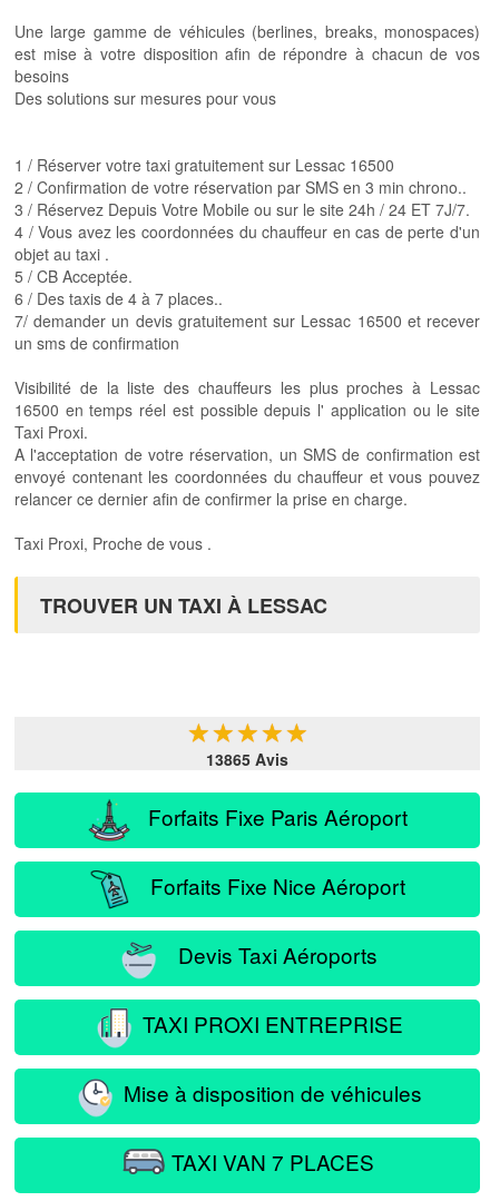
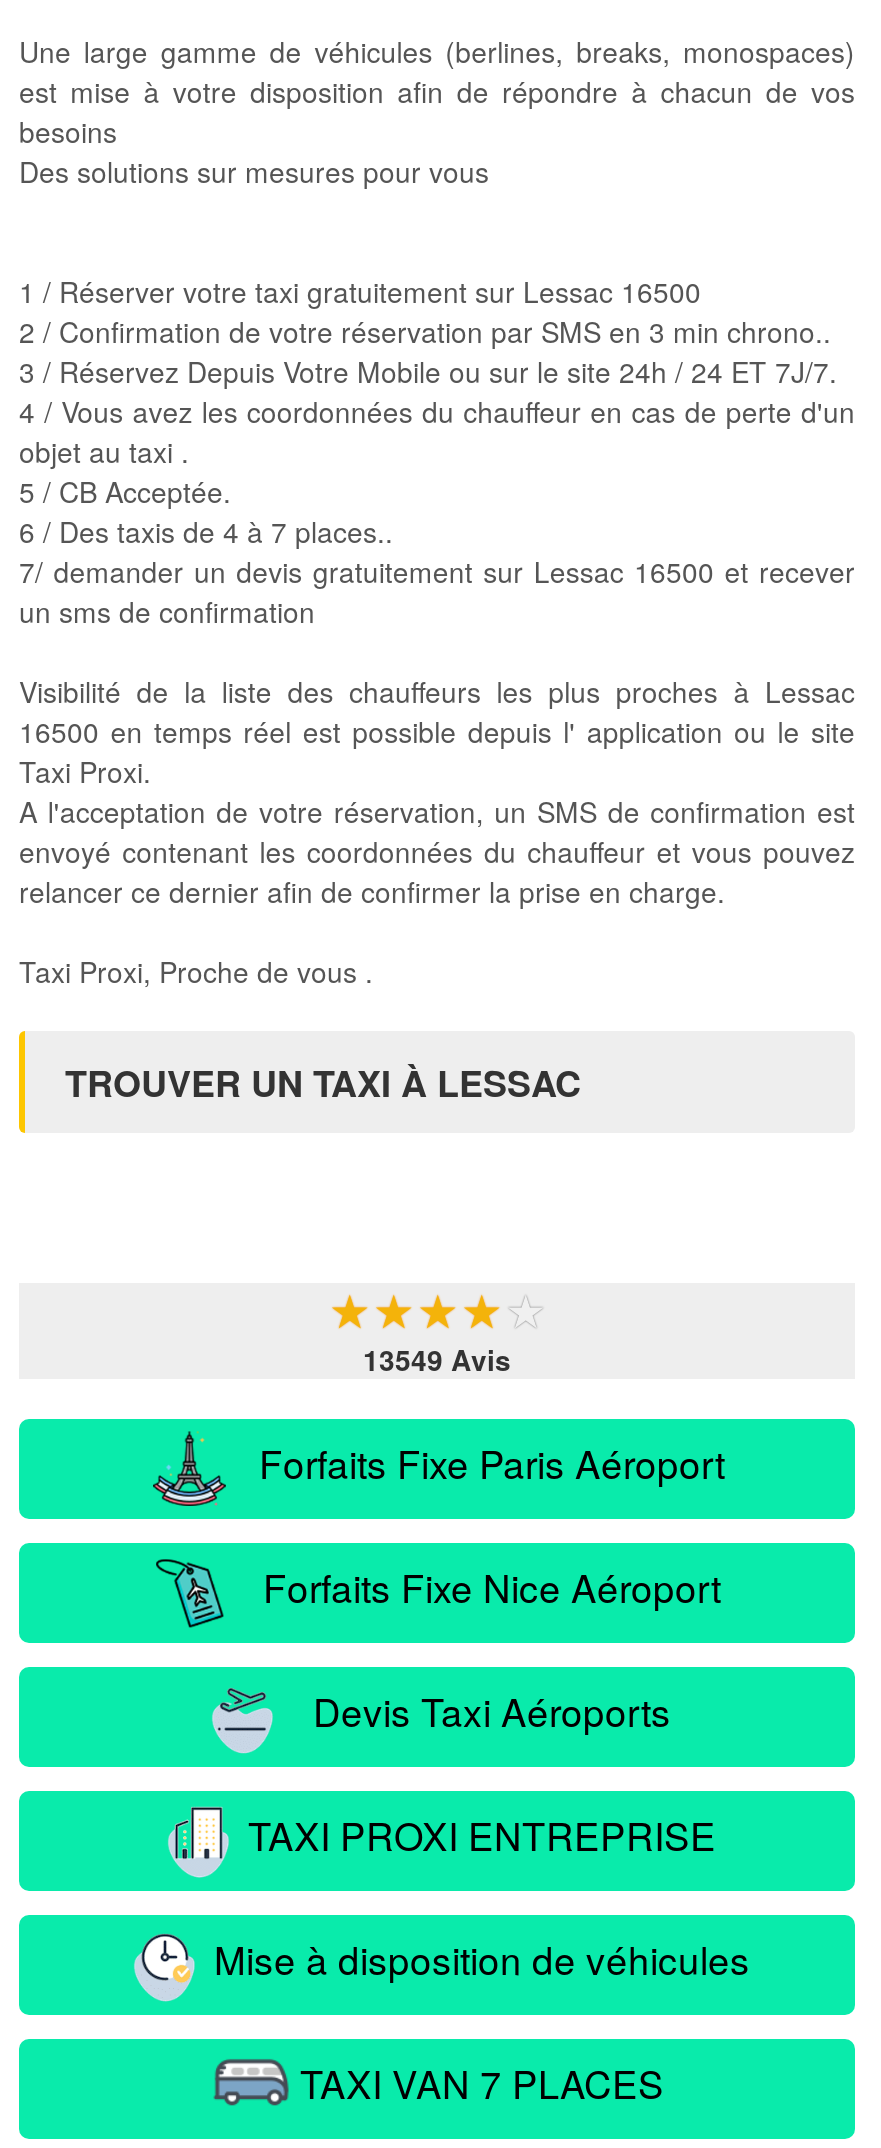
- 13865 Avis
+ 13549 Avis
